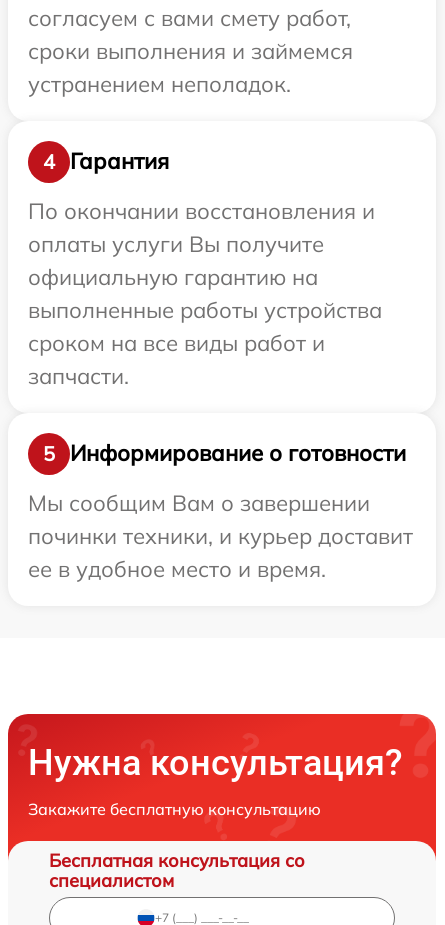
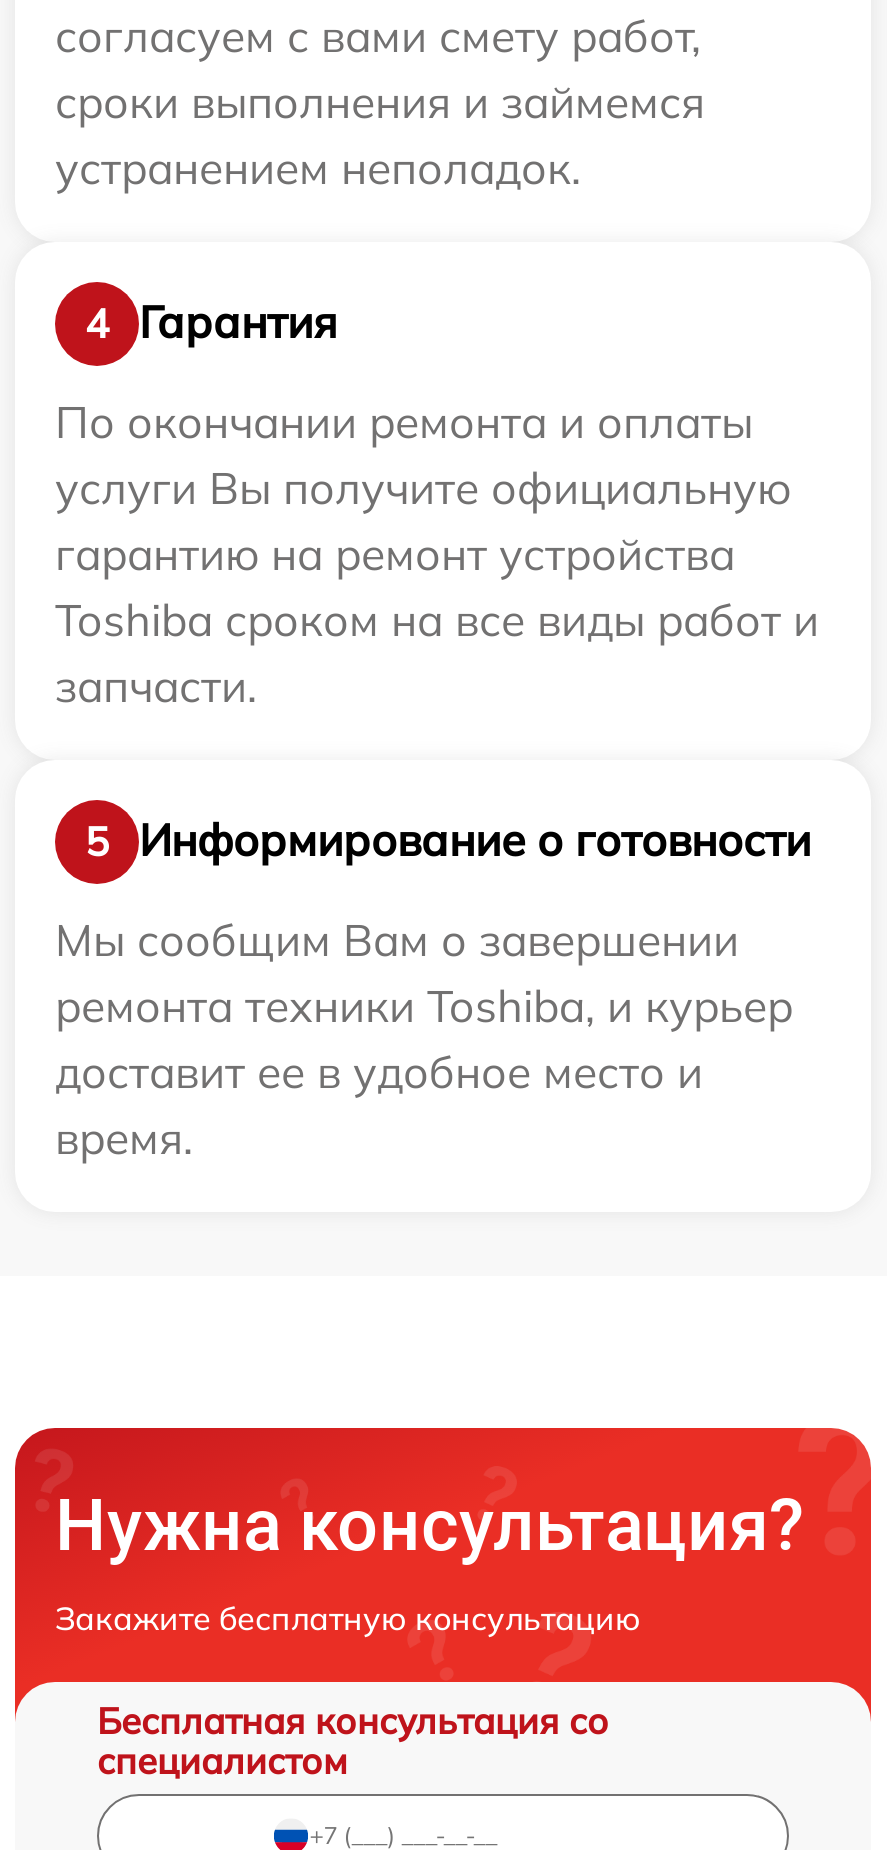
- По окончании восстановления и
- оплаты услуги Вы получите
- официальную гарантию на
- выполненные работы устройства
- сроком на все виды работ и
+ По окончании ремонта и оплаты
+ услуги Вы получите официальную
+ гарантию на ремонт устройства
+ Toshiba сроком на все виды работ и

moved up: запчасти. | Мы сообщим Вам о завершении

- починки техники, и курьер доставит
- ее в удобное место и время.
+ ремонта техники Toshiba, и курьер
+ доставит ее в удобное место и
+ время.
